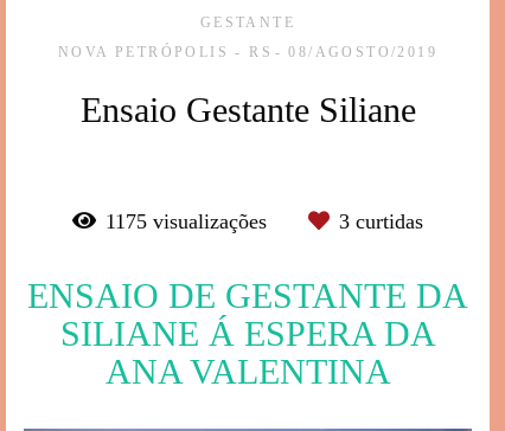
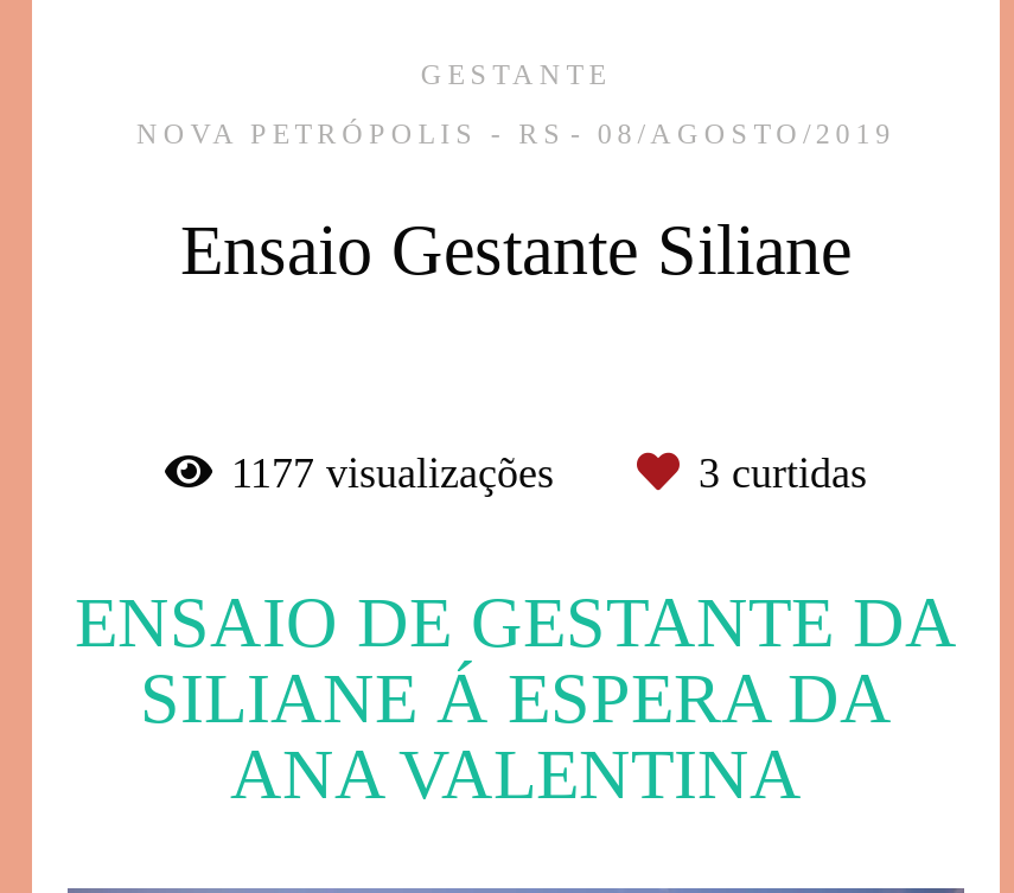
- 1175 visualizações
+ 1177 visualizações
